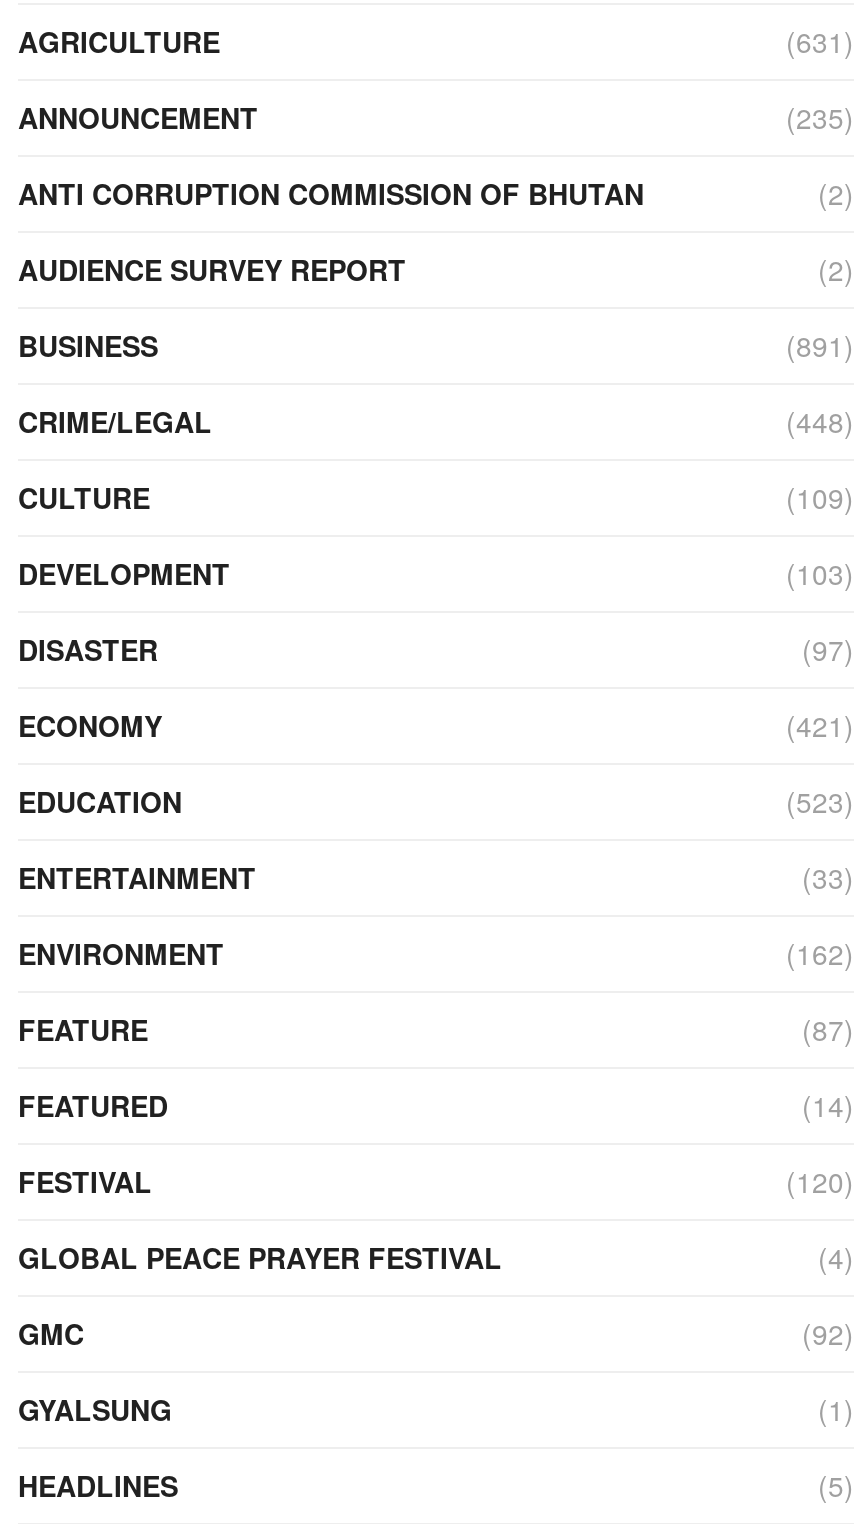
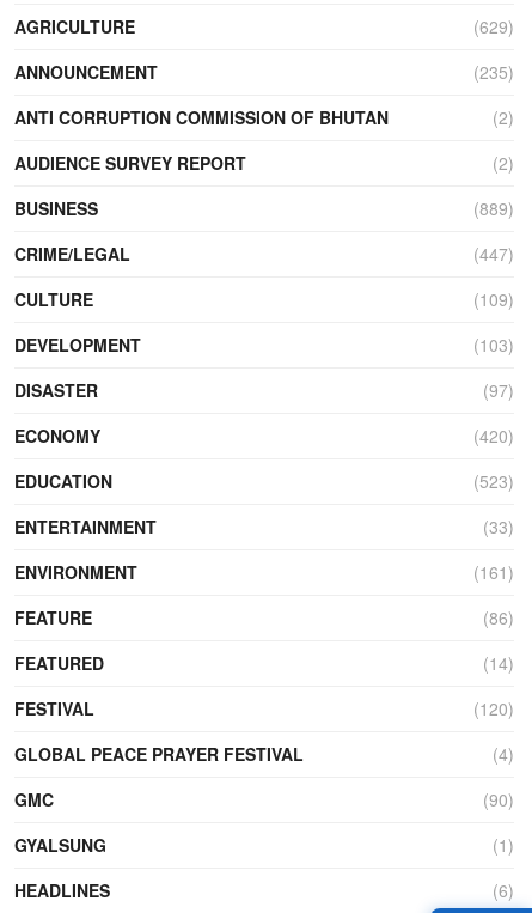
- (631)
+ (629)

- (891)
+ (889)

- (448)
+ (447)

- (421)
+ (420)

- (162)
+ (161)

- (87)
+ (86)

- (92)
+ (90)

- (5)
+ (6)
